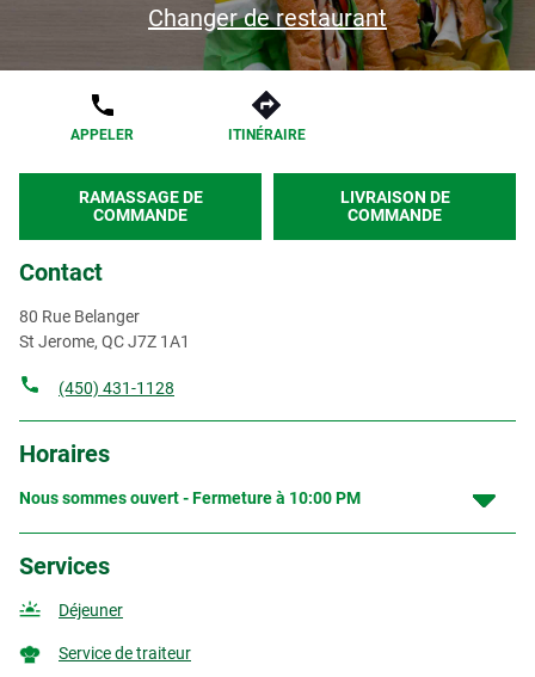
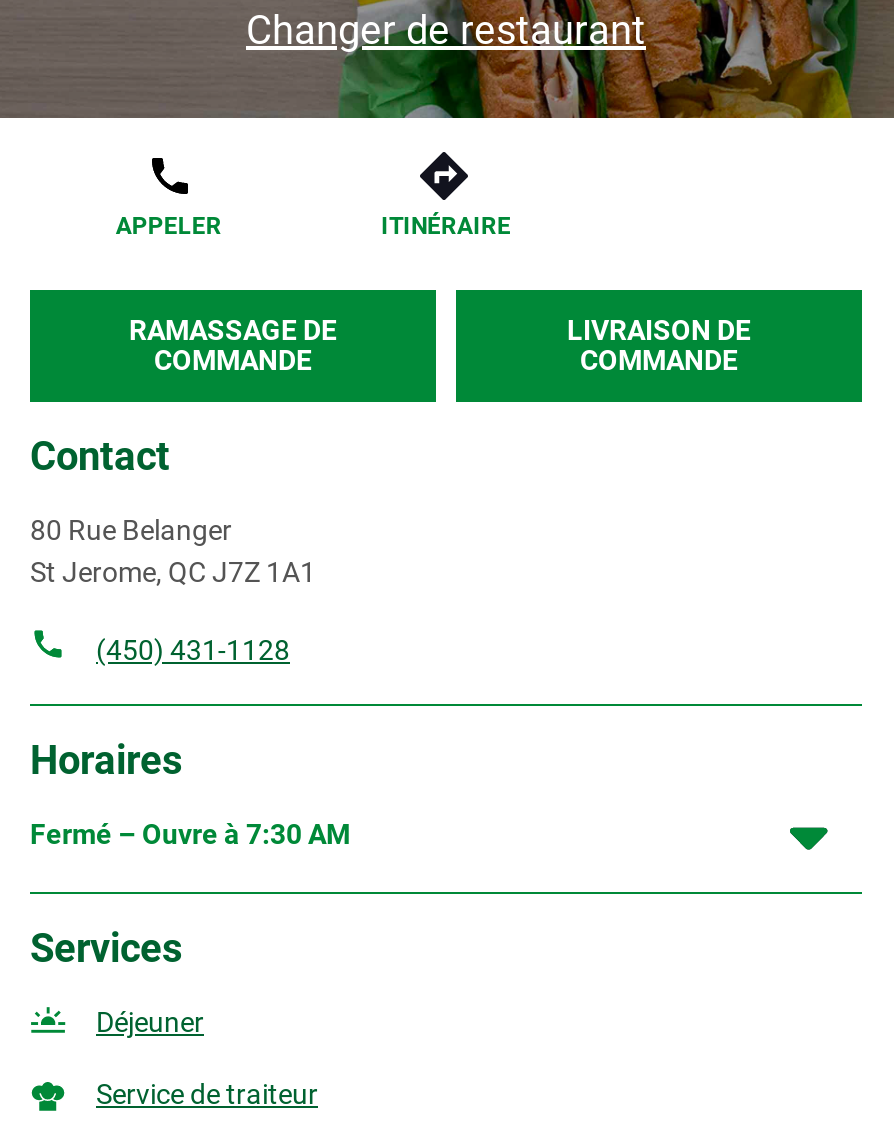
- Nous sommes ouvert - Fermeture à 10:00 PM
+ Fermé – Ouvre à 7:30 AM
